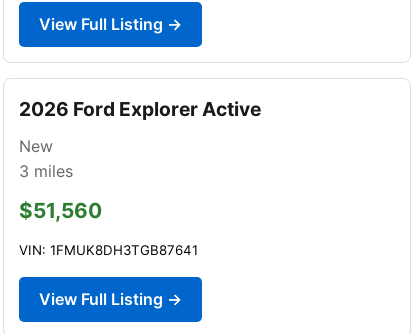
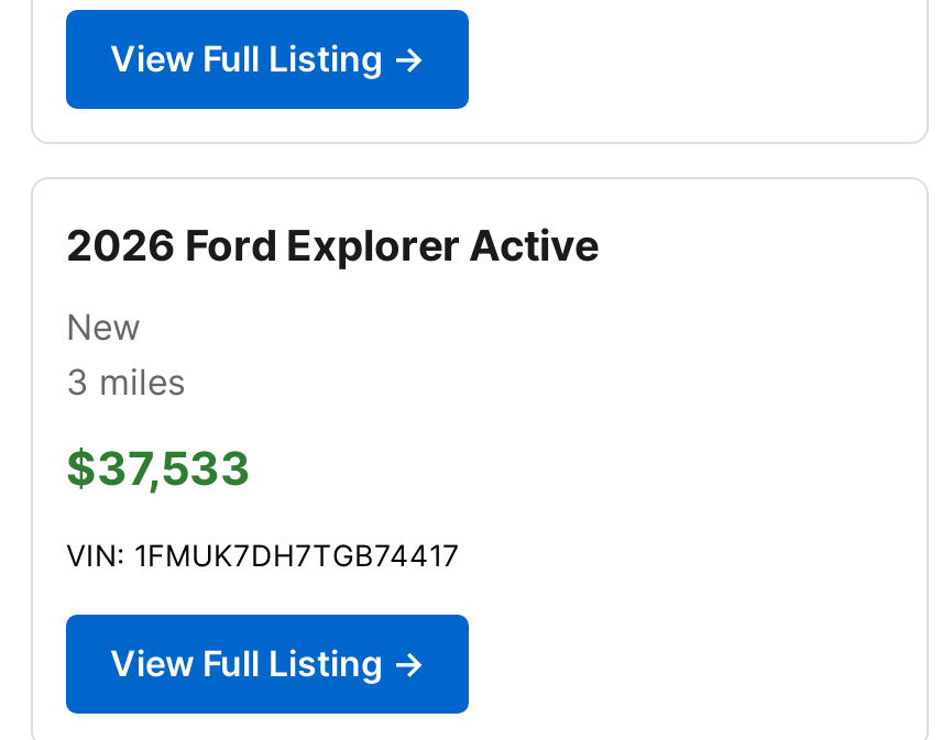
- $51,560
+ $37,533

- VIN: 1FMUK8DH3TGB87641
+ VIN: 1FMUK7DH7TGB74417
